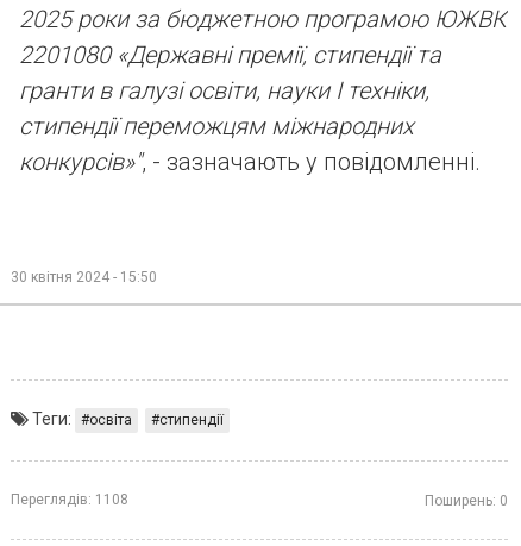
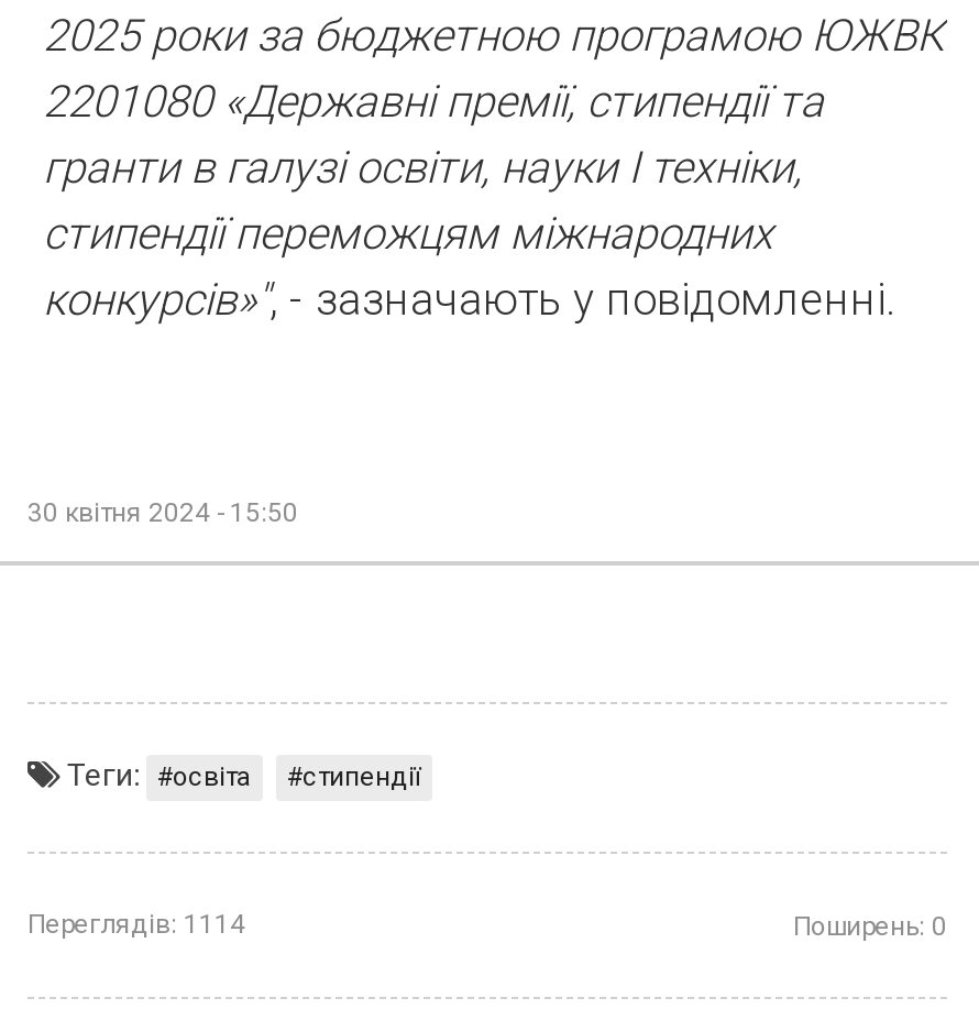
- Переглядів: 1108
+ Переглядів: 1114
